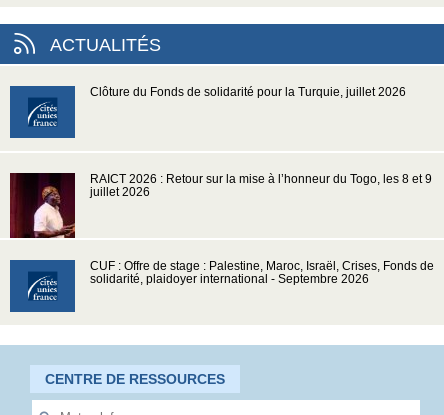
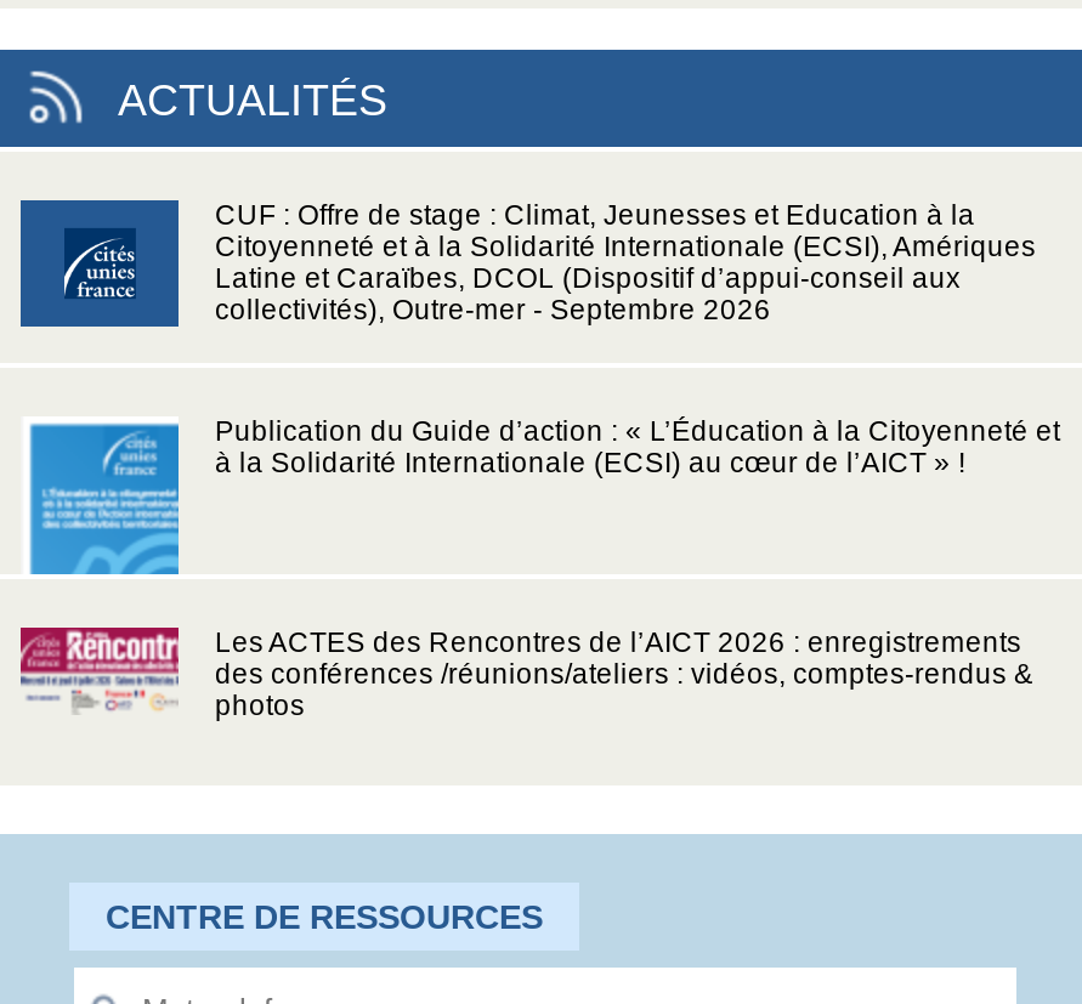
- Clôture du Fonds de solidarité pour la Turquie, juillet 2026
+ CUF : Offre de stage : Climat, Jeunesses et Education à la
+ Citoyenneté et à la Solidarité Internationale (ECSI), Amériques
+ Latine et Caraïbes, DCOL (Dispositif d’appui-conseil aux
+ collectivités), Outre-mer - Septembre 2026

- [image]
- RAICT 2026 : Retour sur la mise à l’honneur du Togo, les 8 et 9
- juillet 2026
+ [image]
+ Publication du Guide d’action : « L’Éducation à la Citoyenneté et
+ à la Solidarité Internationale (ECSI) au cœur de l’AICT » !

- [image]
- CUF : Offre de stage : Palestine, Maroc, Israël, Crises, Fonds de
- solidarité, plaidoyer international - Septembre 2026
+ [image]
+ Les ACTES des Rencontres de l’AICT 2026 : enregistrements
+ des conférences /réunions/ateliers : vidéos, comptes-rendus &
+ photos
